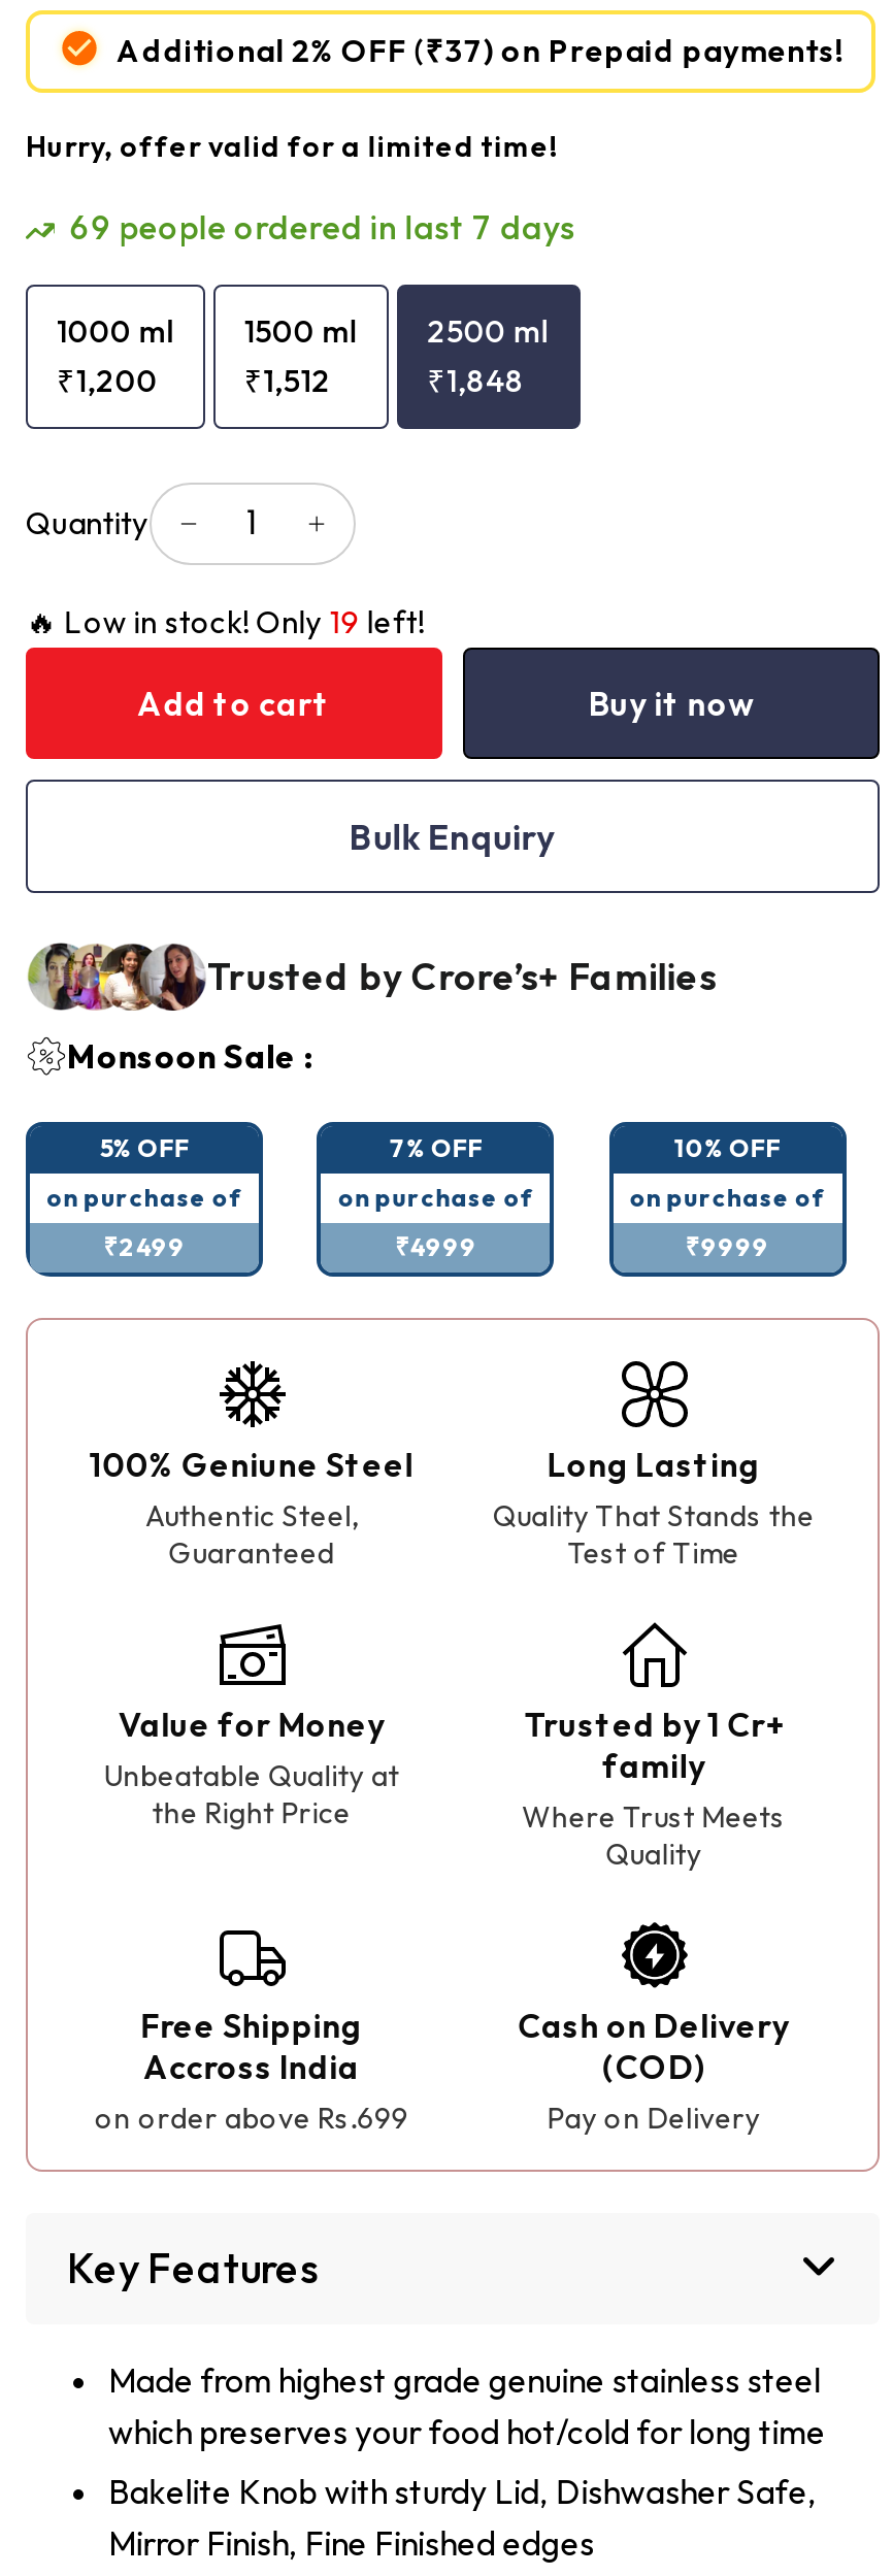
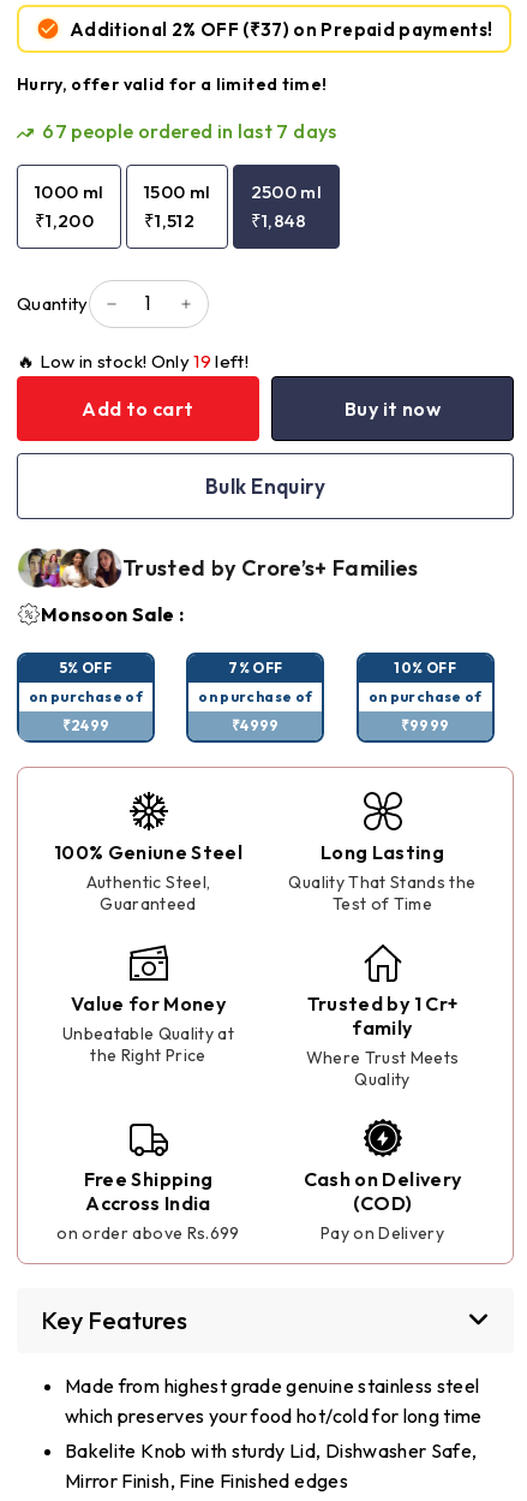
- 69 people ordered in last 7 days
+ 67 people ordered in last 7 days
